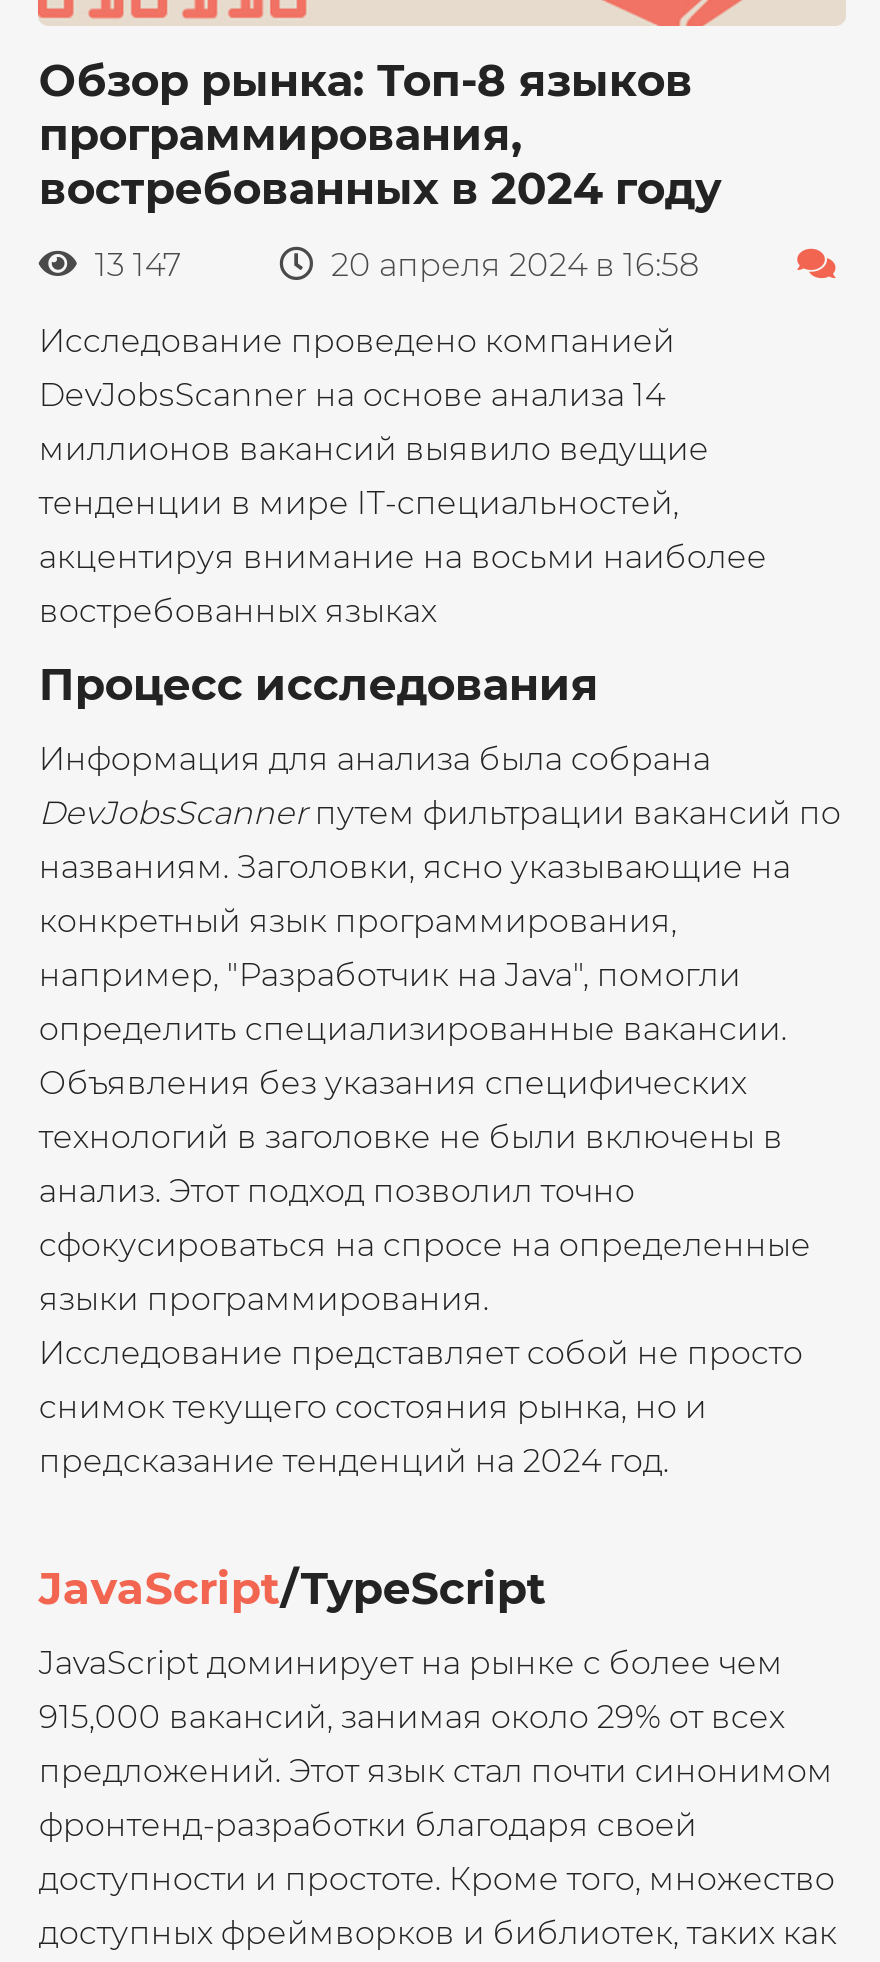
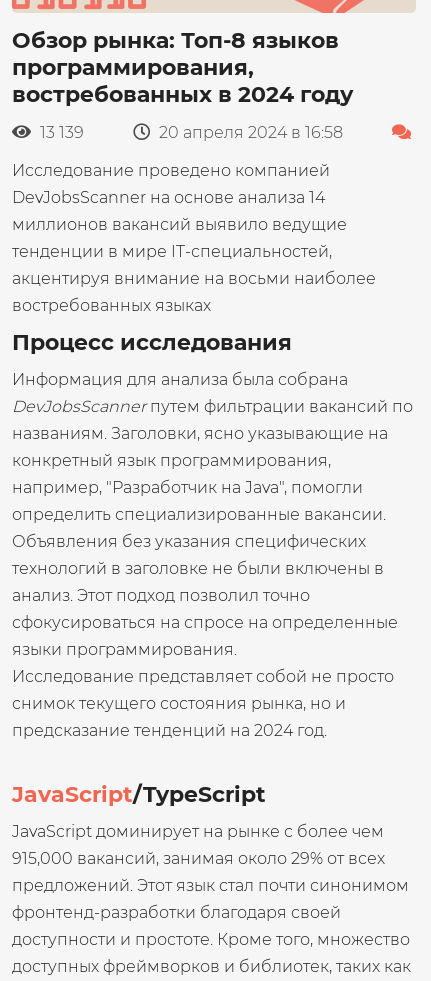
- 13 147
+ 13 139
